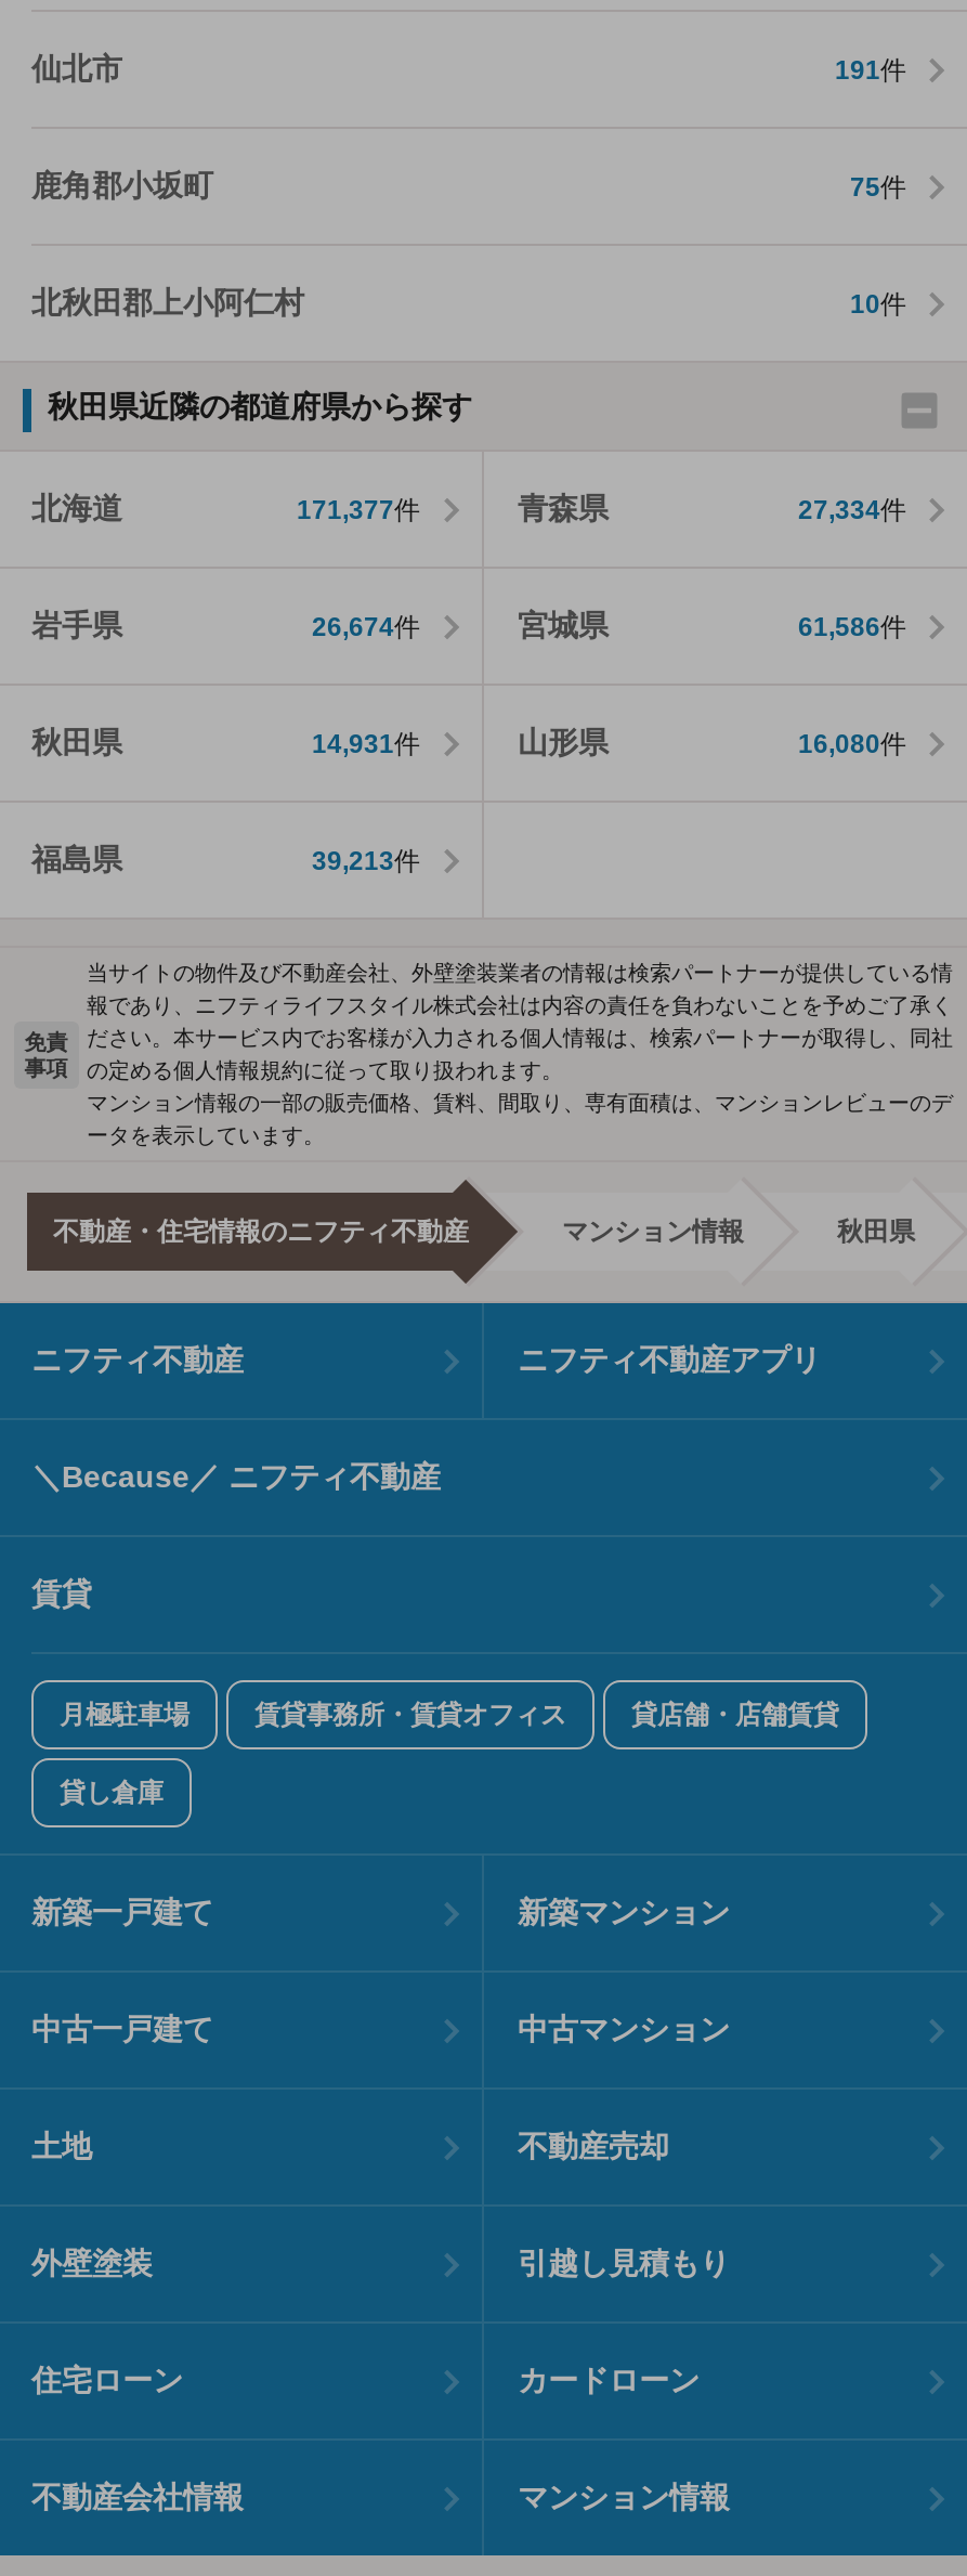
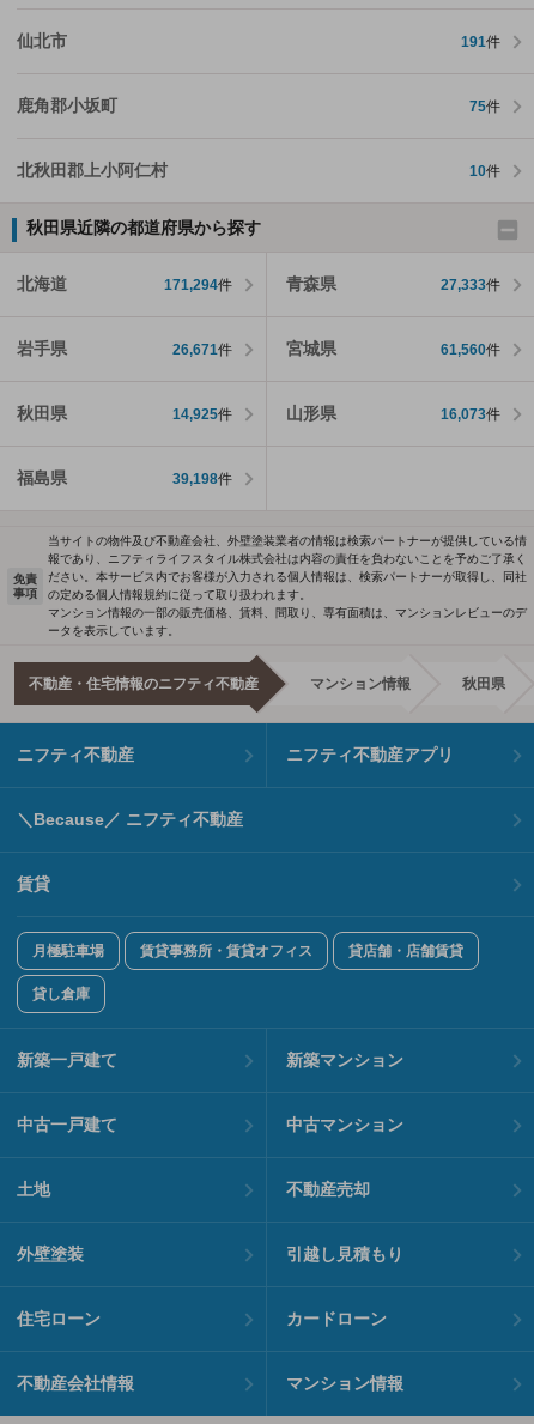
- 171,377件
+ 171,294件

- 27,334件
+ 27,333件

- 26,674件
+ 26,671件

- 61,586件
+ 61,560件

- 14,931件
+ 14,925件

- 16,080件
+ 16,073件

- 39,213件
+ 39,198件
